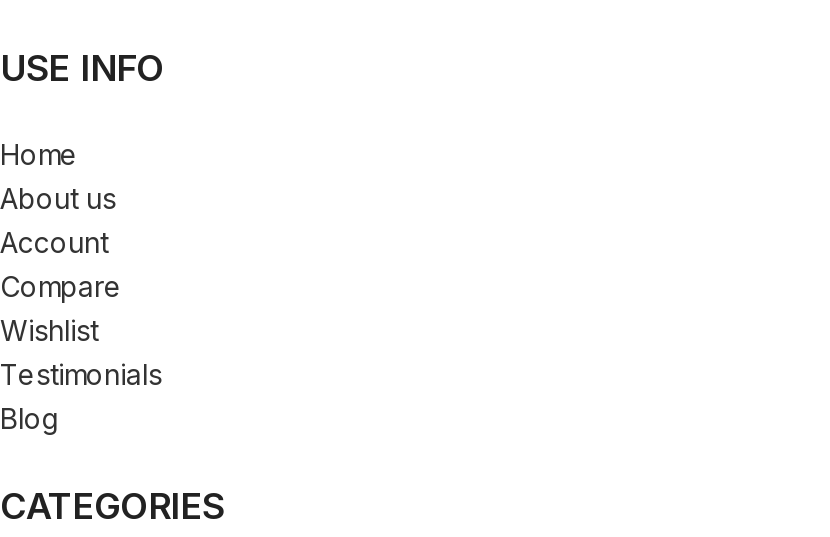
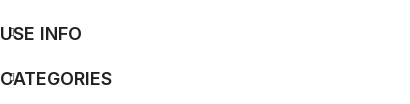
- Home
- About us
- Account
- Compare
- Wishlist
- Testimonials
- Blog
